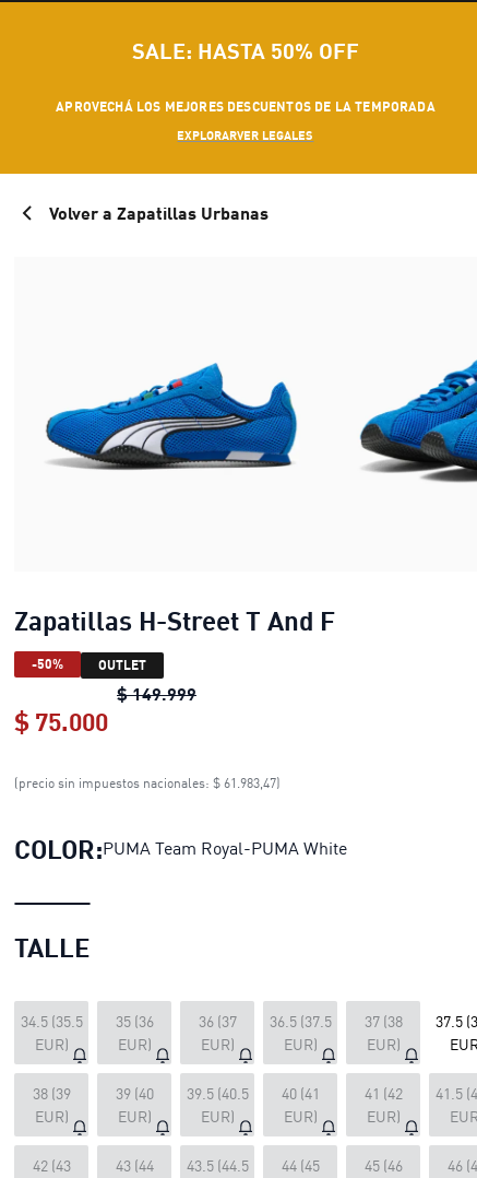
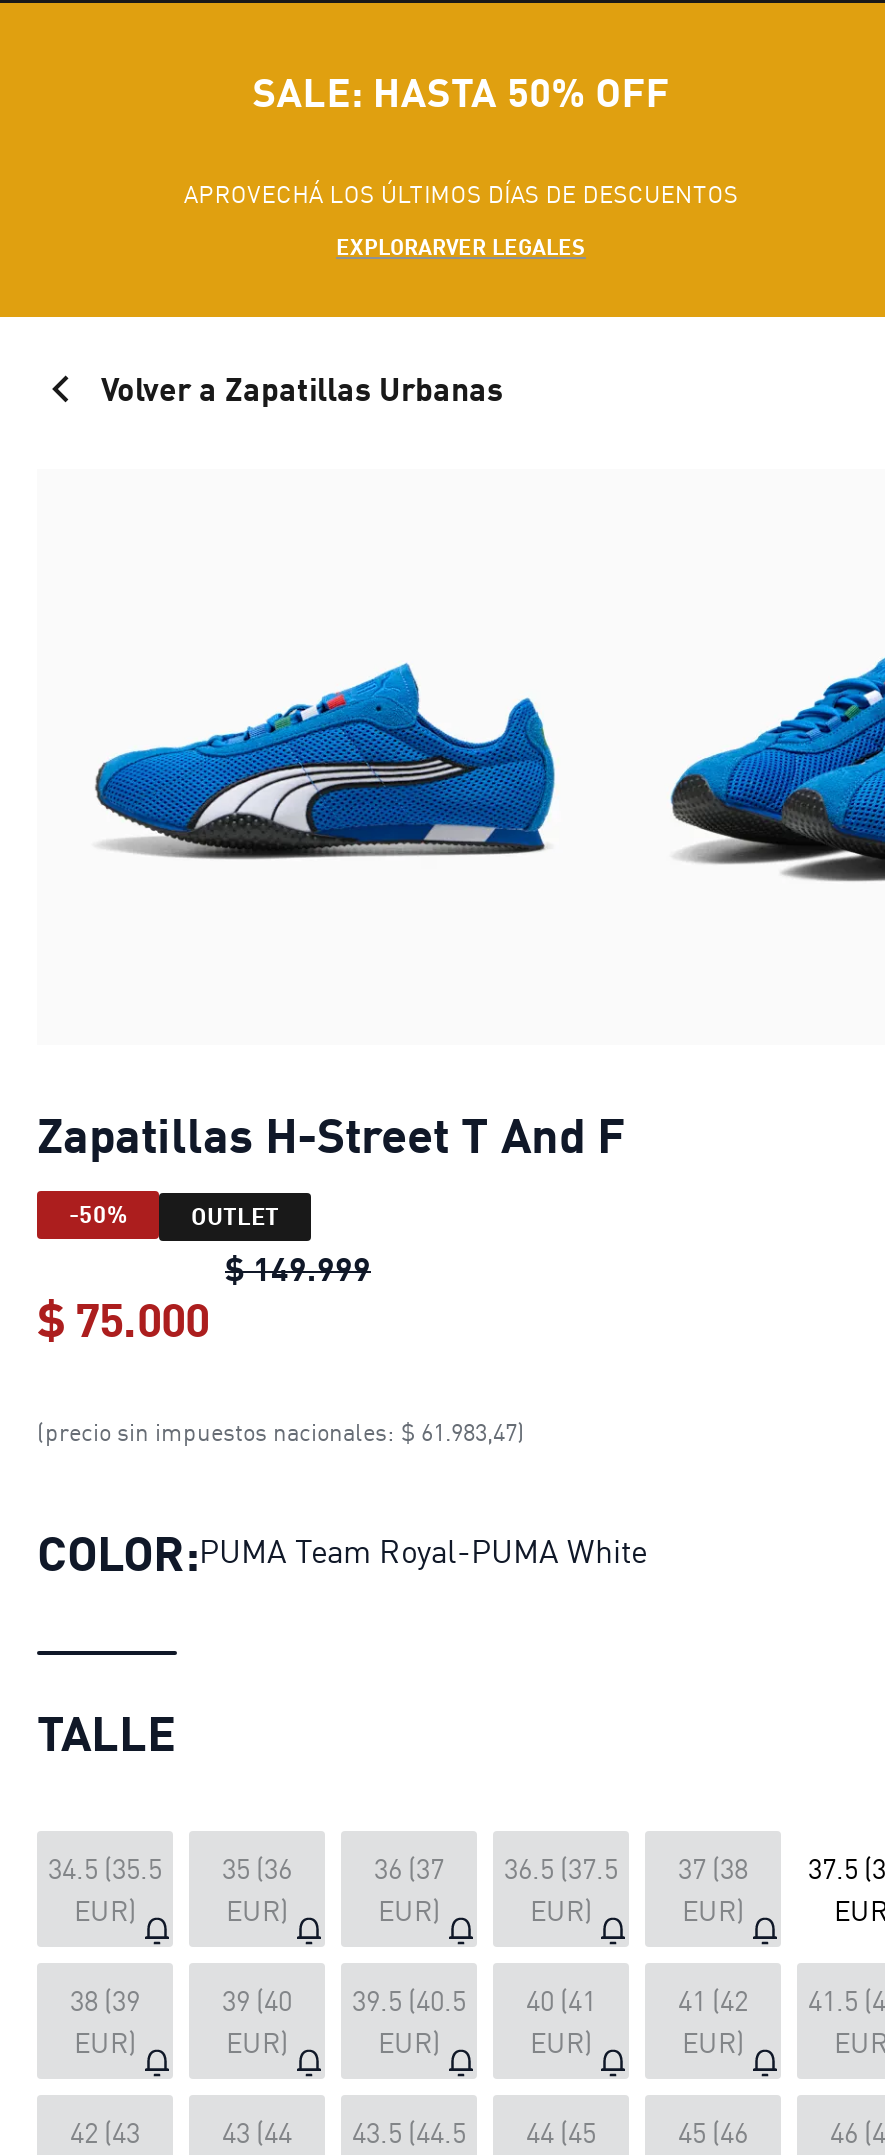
- APROVECHÁ LOS MEJORES DESCUENTOS DE LA TEMPORADA
+ APROVECHÁ LOS ÚLTIMOS DÍAS DE DESCUENTOS
